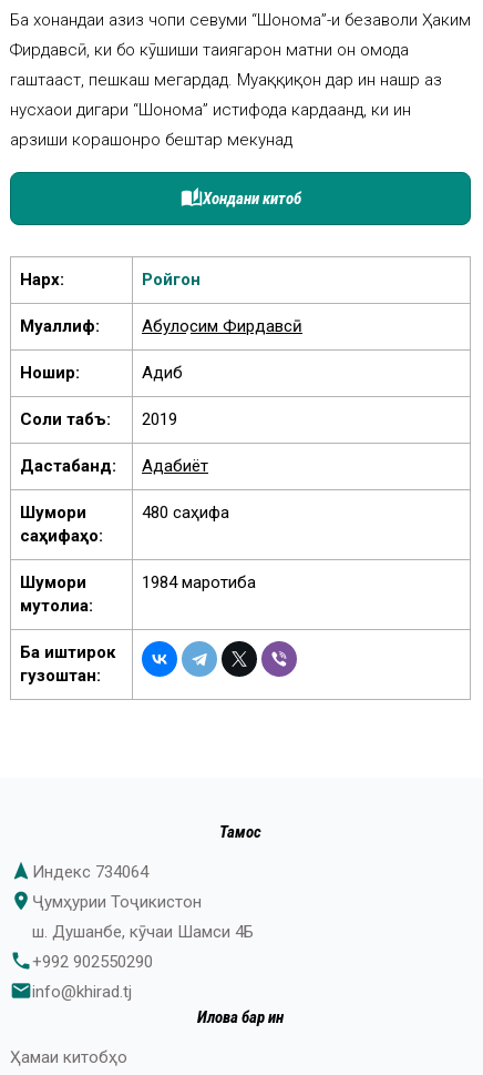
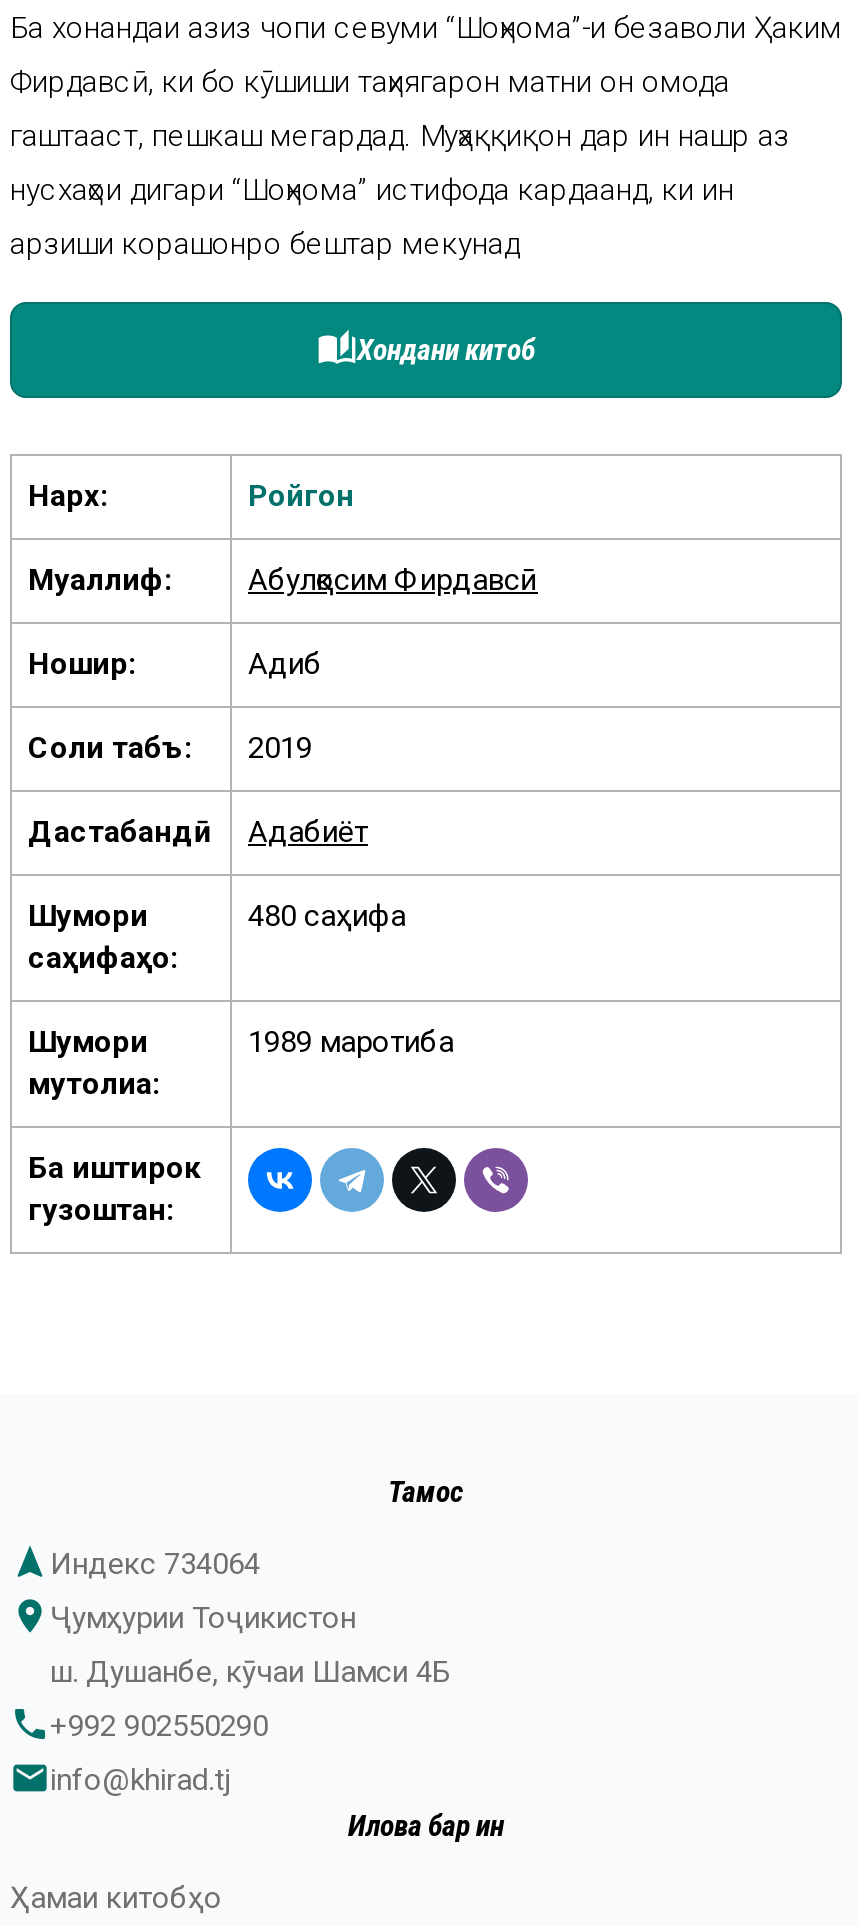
- 1984 маротиба
+ 1989 маротиба
